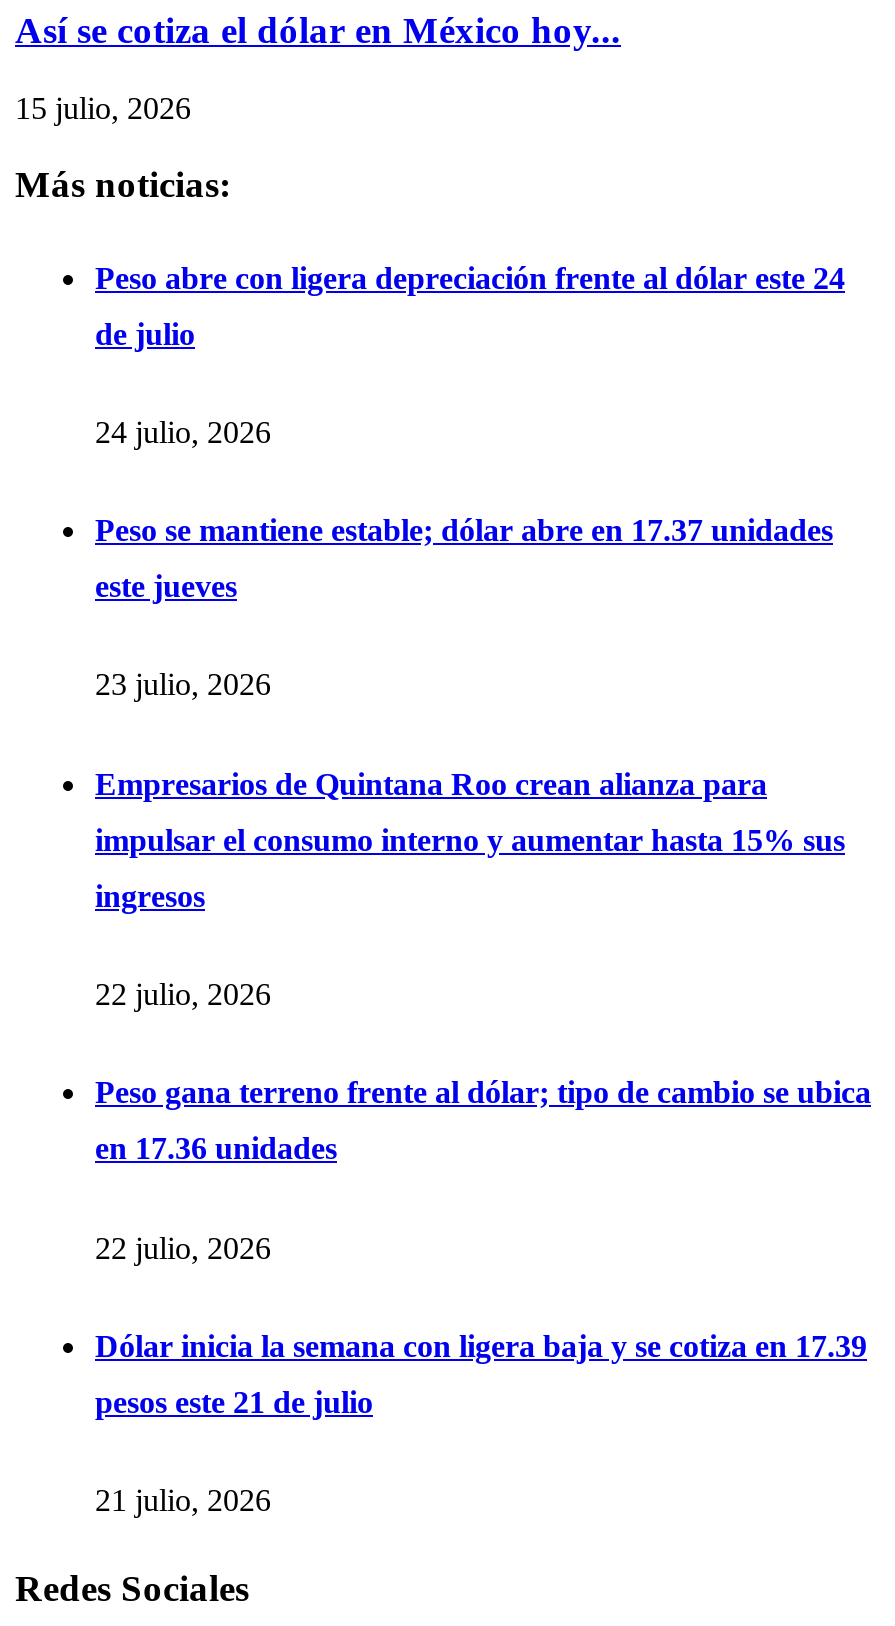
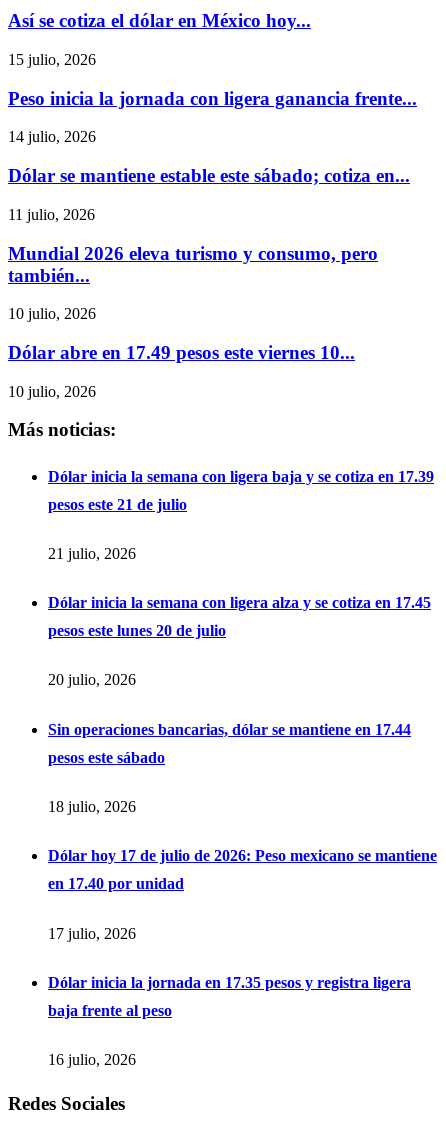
+ Peso inicia la jornada con ligera ganancia frente...
+ 14 julio, 2026
+ Dólar se mantiene estable este sábado; cotiza en...
+ 11 julio, 2026
+ Mundial 2026 eleva turismo y consumo, pero
+ también...
+ 10 julio, 2026
+ Dólar abre en 17.49 pesos este viernes 10...
+ 10 julio, 2026

moved down: Más noticias:

- Peso abre con ligera depreciación frente al dólar este 24
- de julio
- 24 julio, 2026
- Peso se mantiene estable; dólar abre en 17.37 unidades
- este jueves
- 23 julio, 2026
- Empresarios de Quintana Roo crean alianza para
- impulsar el consumo interno y aumentar hasta 15% sus
- ingresos
- 22 julio, 2026
- Peso gana terreno frente al dólar; tipo de cambio se ubica
- en 17.36 unidades
- 22 julio, 2026

moved up: Dólar inicia la semana con ligera baja y se cotiza en 17.39 | pesos este 21 de julio | 21 julio, 2026

+ Dólar inicia la semana con ligera alza y se cotiza en 17.45
+ pesos este lunes 20 de julio
+ 20 julio, 2026
+ Sin operaciones bancarias, dólar se mantiene en 17.44
+ pesos este sábado
+ 18 julio, 2026
+ Dólar hoy 17 de julio de 2026: Peso mexicano se mantiene
+ en 17.40 por unidad
+ 17 julio, 2026
+ Dólar inicia la jornada en 17.35 pesos y registra ligera
+ baja frente al peso
+ 16 julio, 2026
